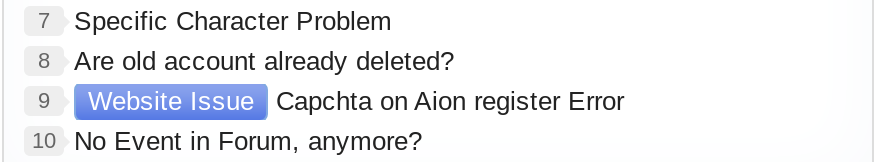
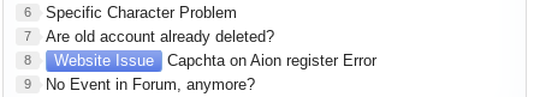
- 7 Specific Character Problem
+ 6 Specific Character Problem

- 8 Are old account already deleted?
+ 7 Are old account already deleted?

- 9 Website Issue Capchta on Aion register Error
+ 8 Website Issue Capchta on Aion register Error

- 10 No Event in Forum, anymore?
+ 9 No Event in Forum, anymore?
